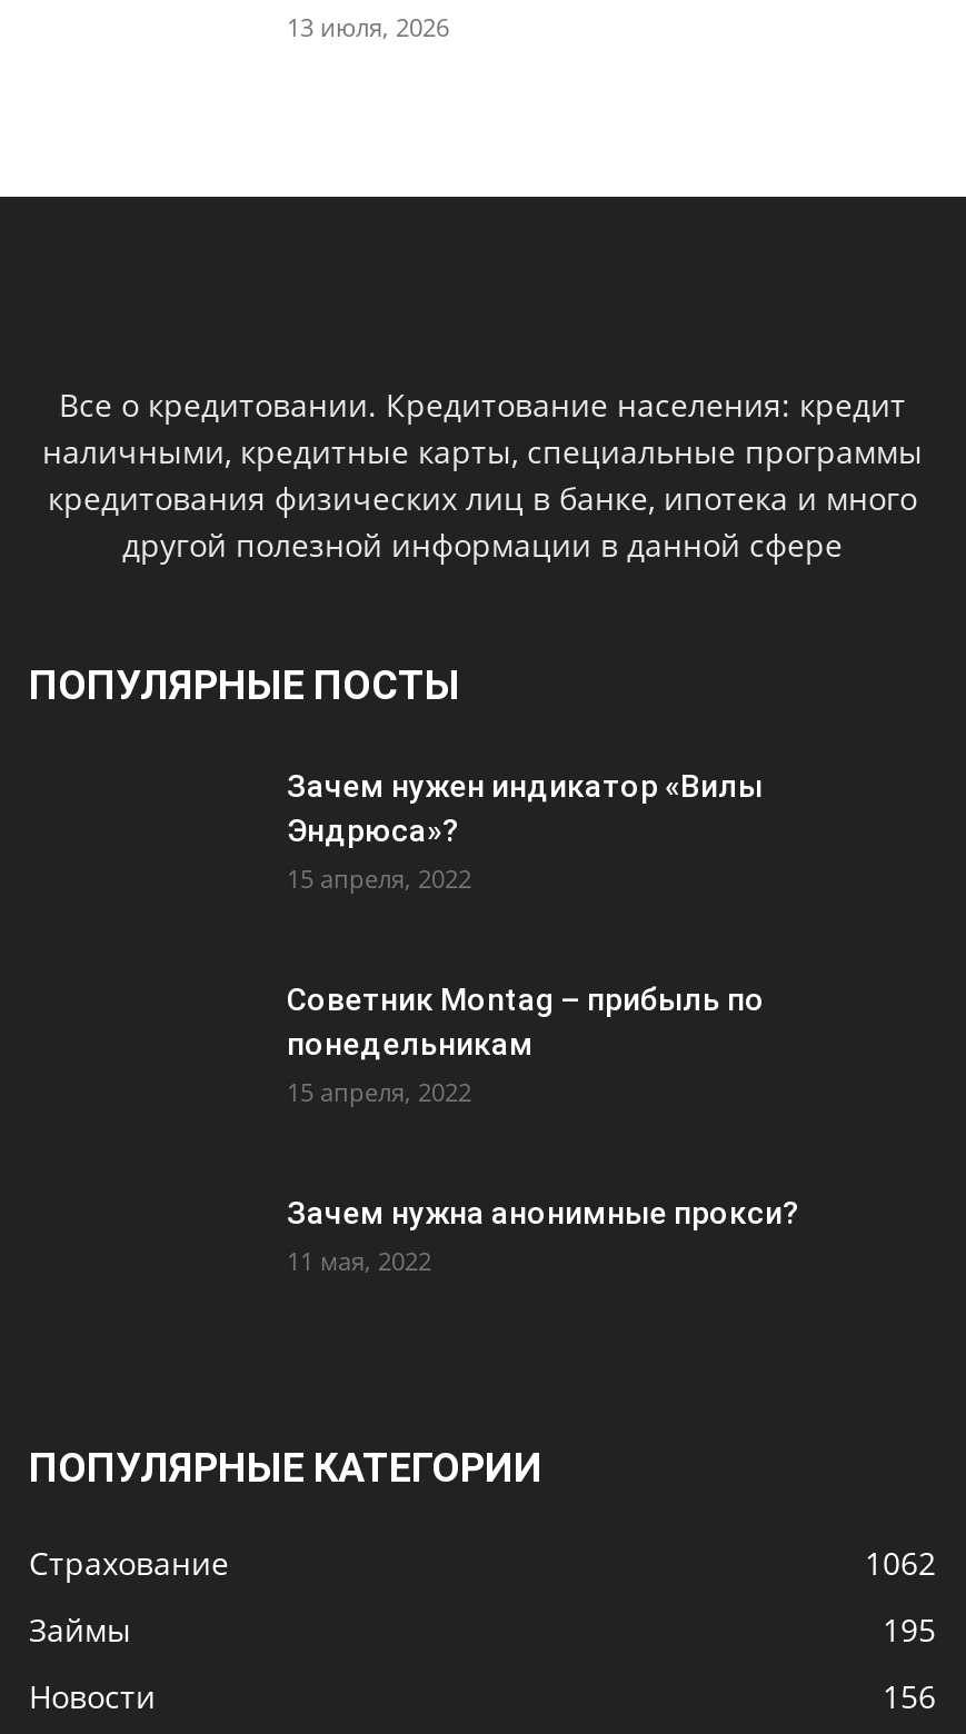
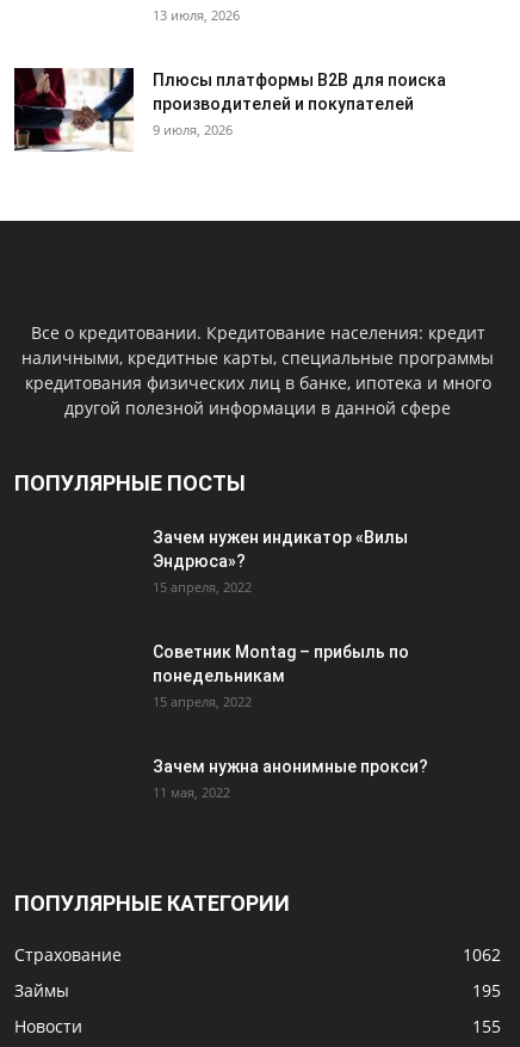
+ [image]
+ Плюсы платформы B2B для поиска
+ производителей и покупателей
+ 9 июля, 2026

- 156
+ 155
